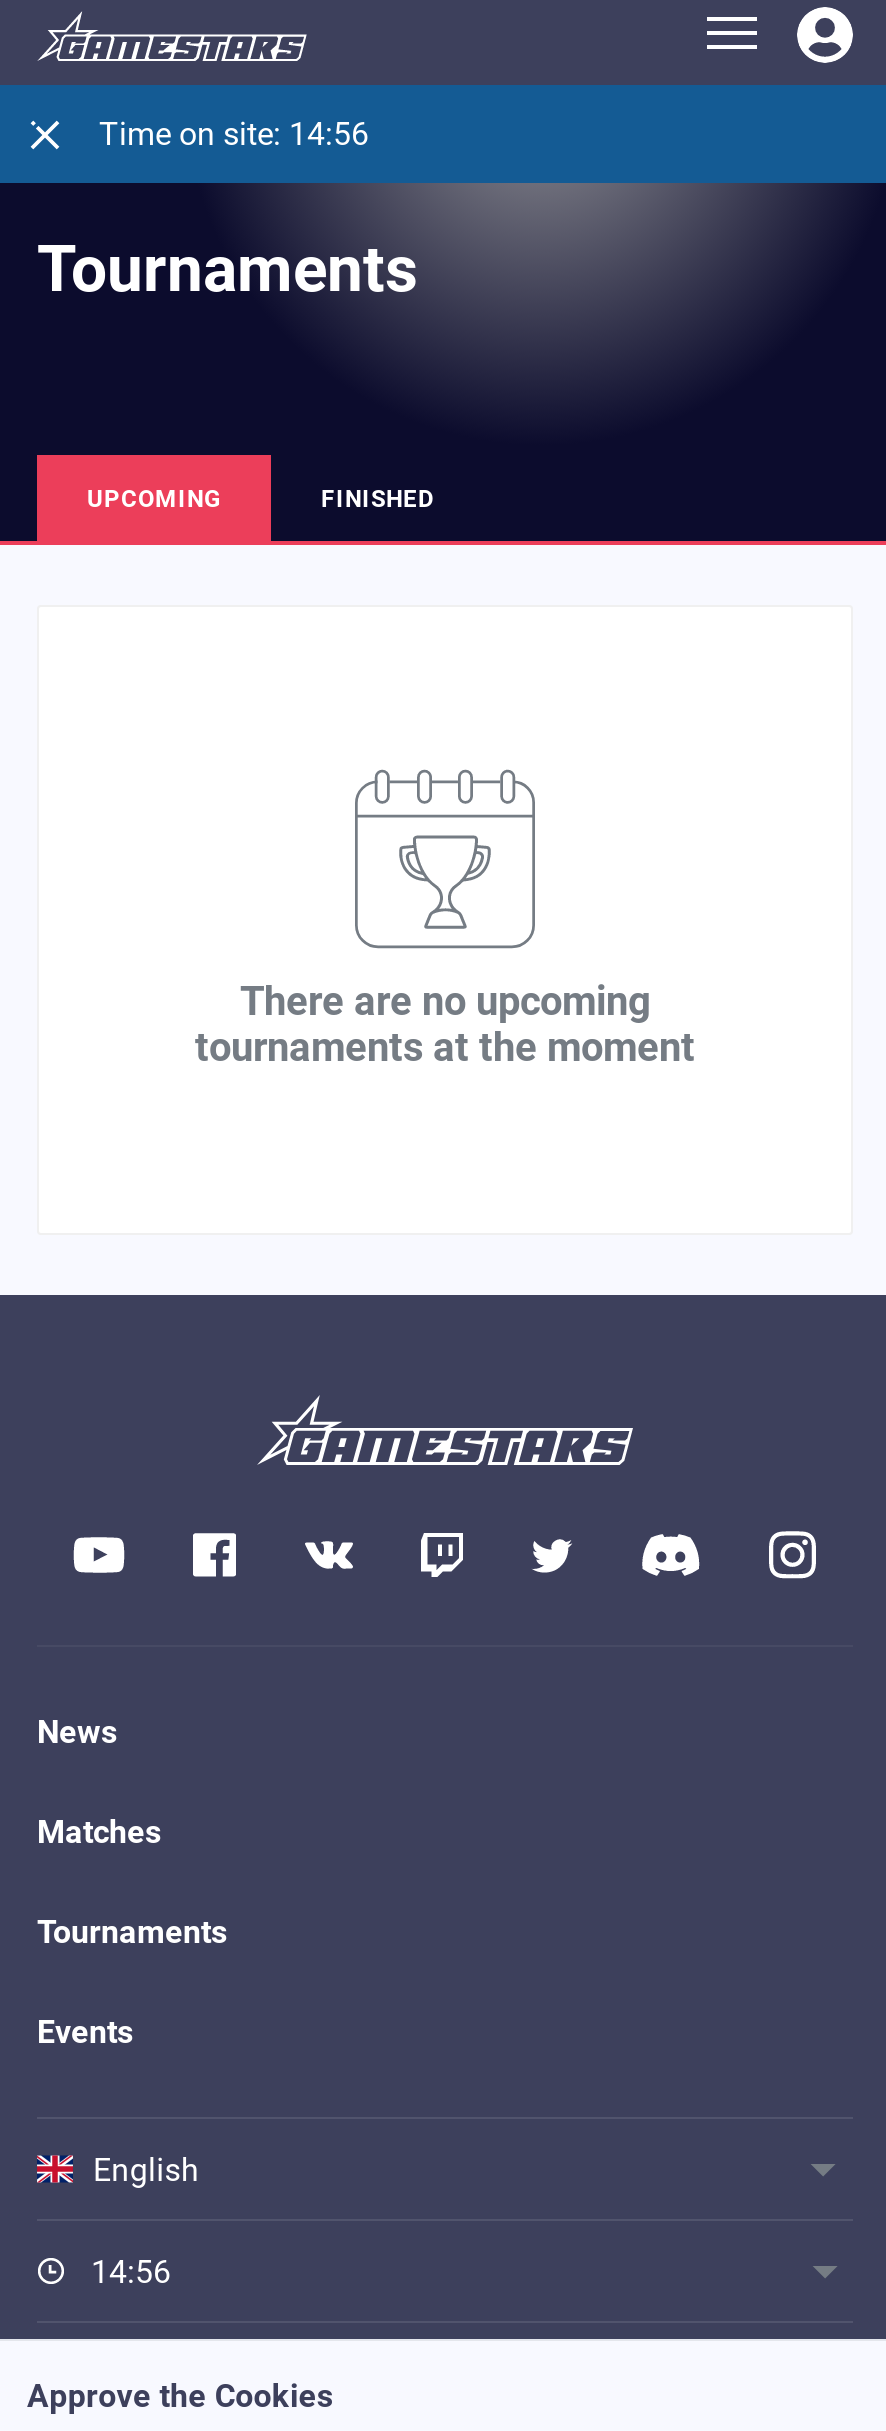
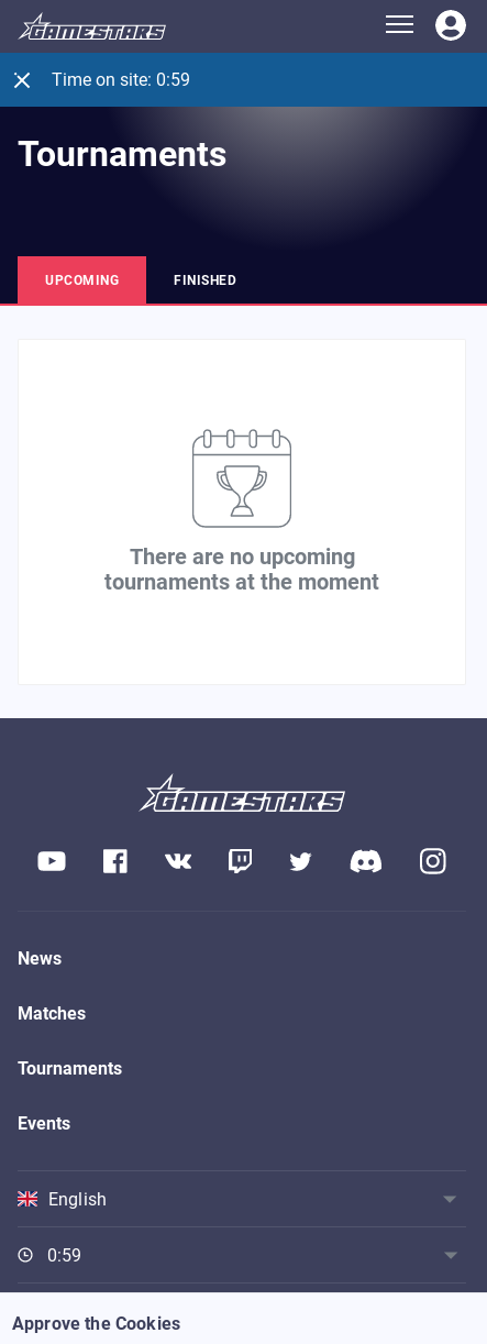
- Time on site: 14:56
+ Time on site: 0:59

- 14:56
+ 0:59
